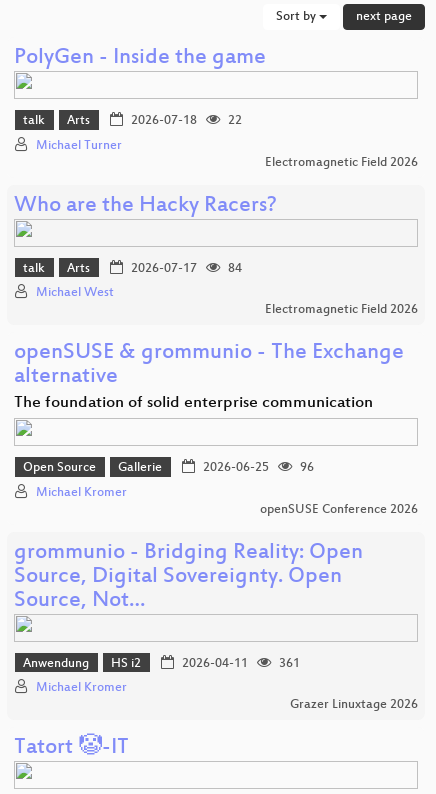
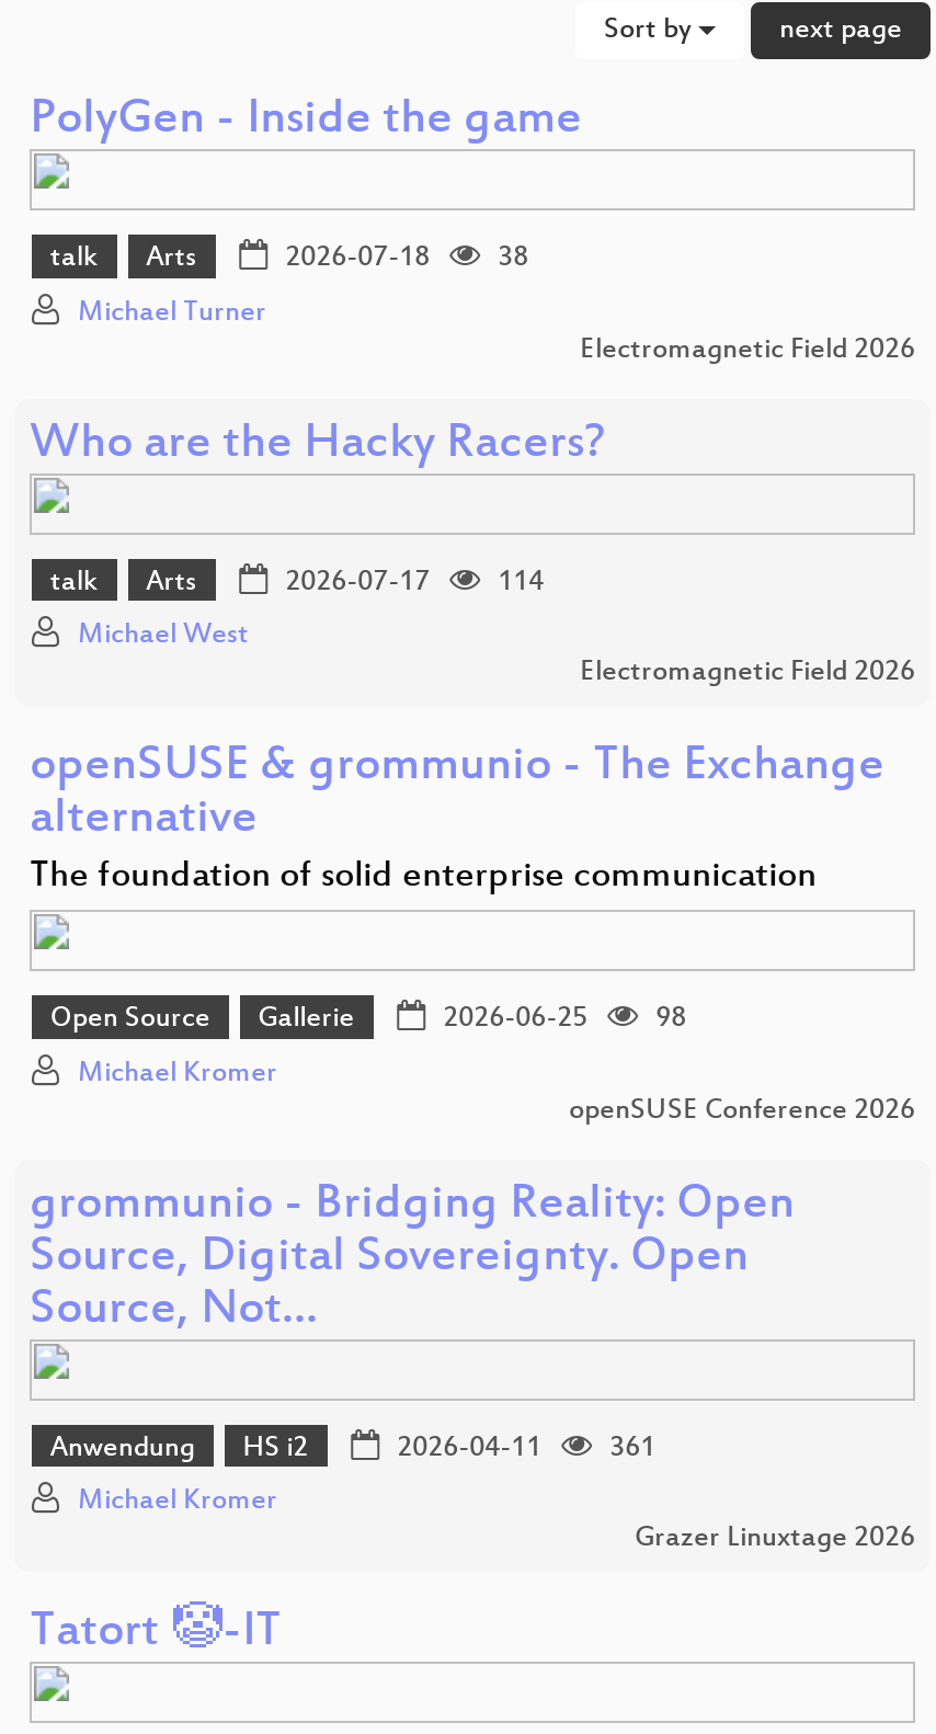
- 2026-07-18 22
+ 2026-07-18 38

- 2026-07-17 84
+ 2026-07-17 114

- 2026-06-25 96
+ 2026-06-25 98
